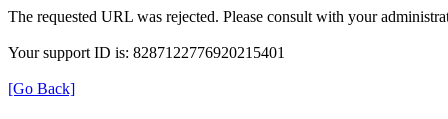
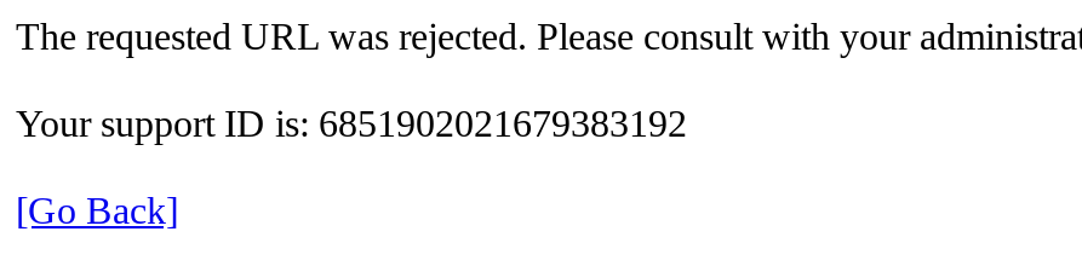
- Your support ID is: 8287122776920215401
+ Your support ID is: 6851902021679383192
